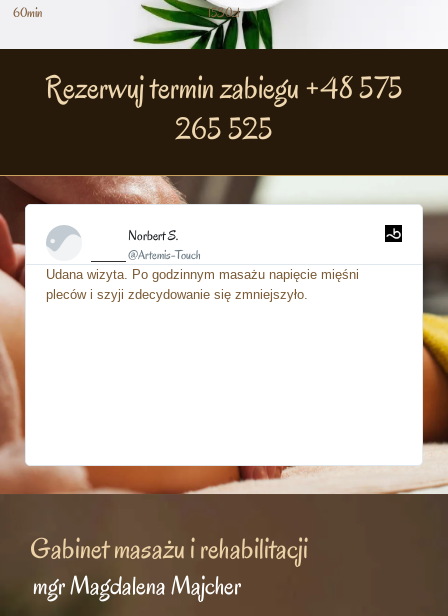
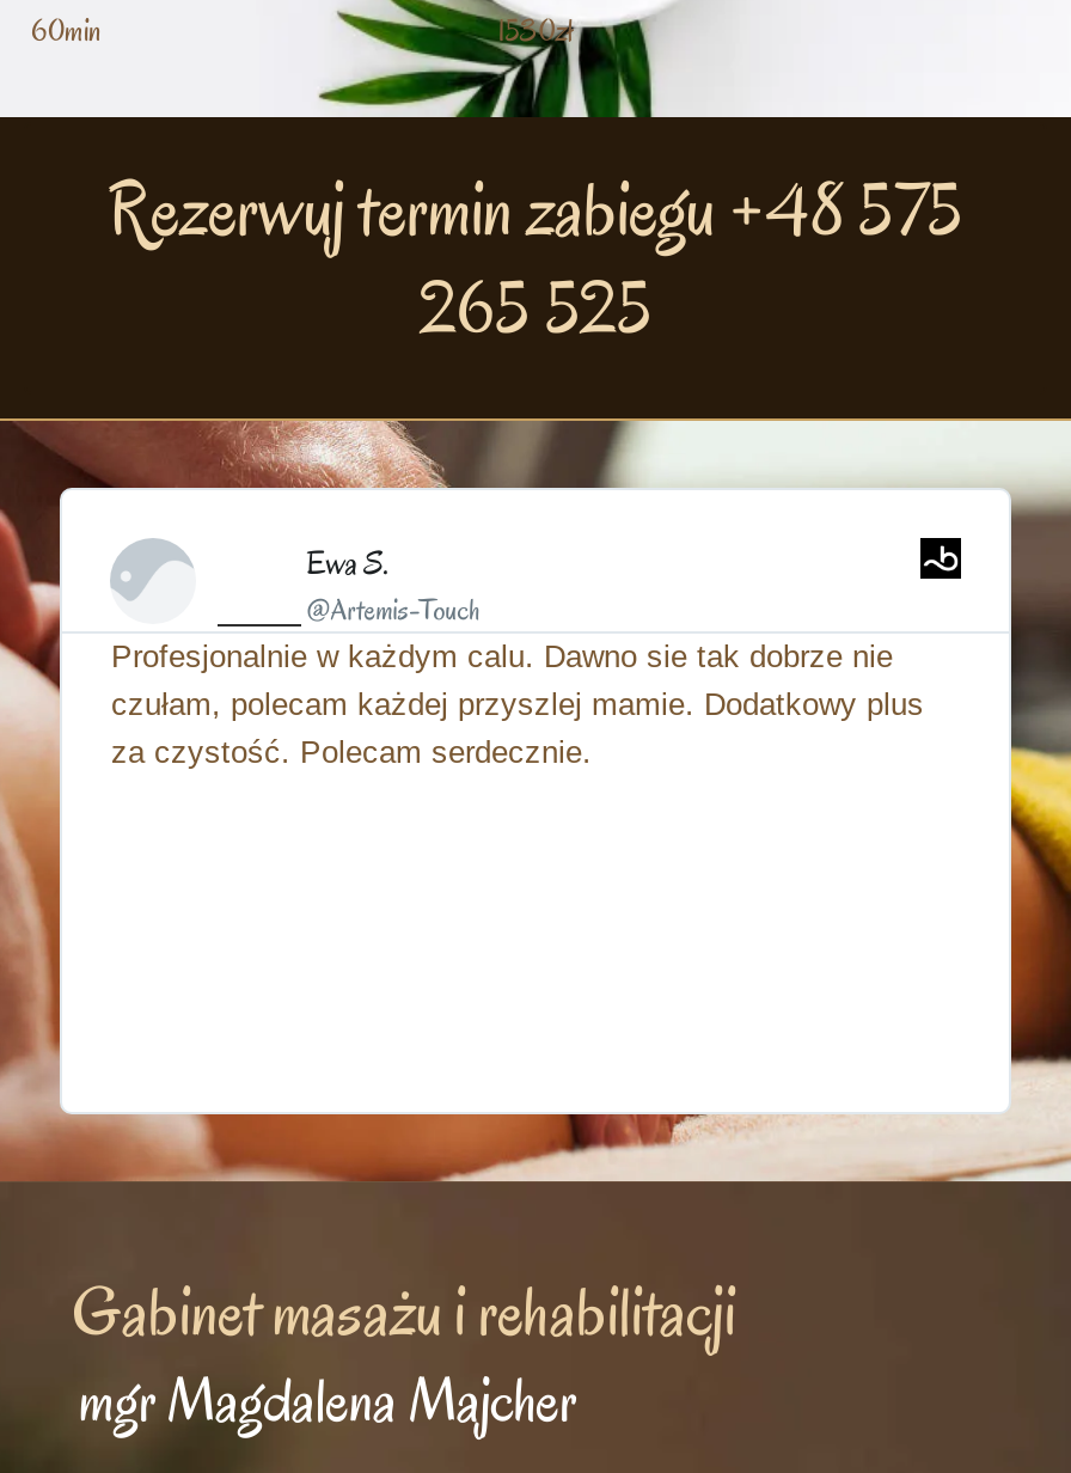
- Norbert S.
+ Ewa S.

- Udana wizyta. Po godzinnym masażu napięcie mięśni
- pleców i szyji zdecydowanie się zmniejszyło.
+ Profesjonalnie w każdym calu. Dawno sie tak dobrze nie
+ czułam, polecam każdej przyszlej mamie. Dodatkowy plus
+ za czystość. Polecam serdecznie.
